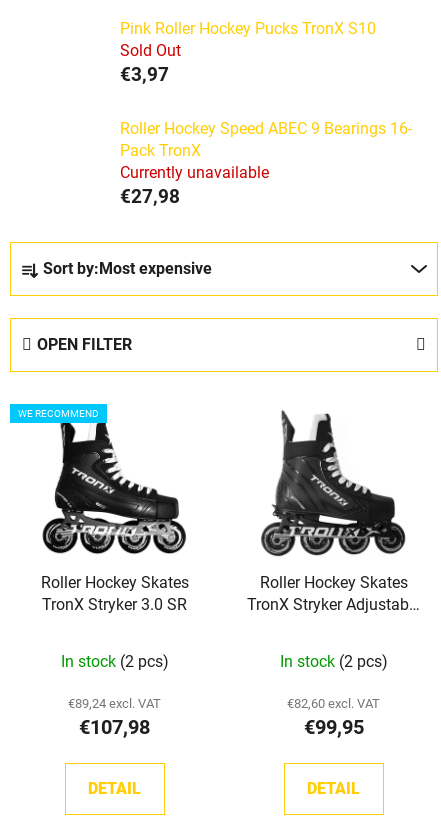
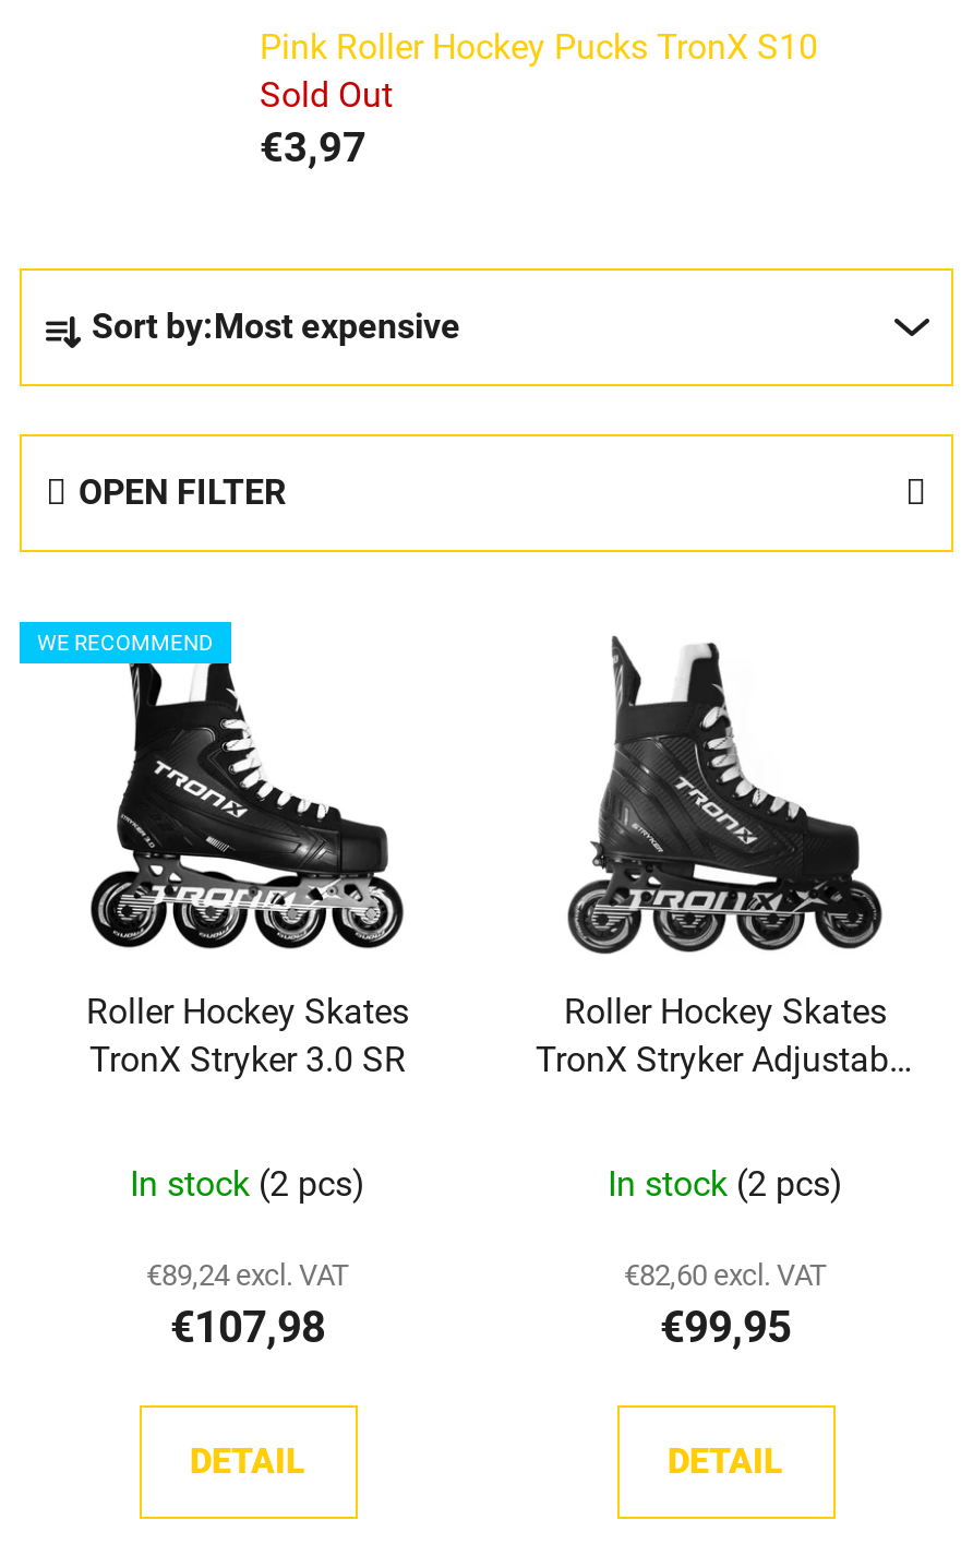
- Roller Hockey Speed ABEC 9 Bearings 16-
- Pack TronX
- Currently unavailable
- €27,98
